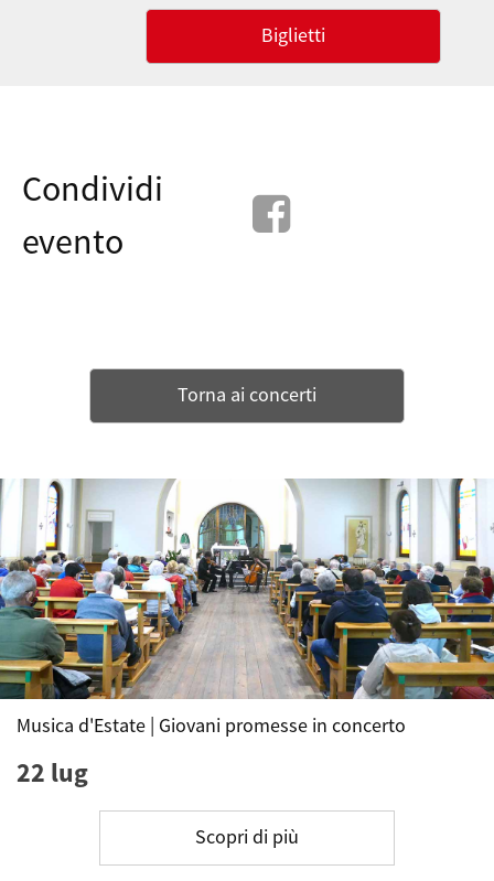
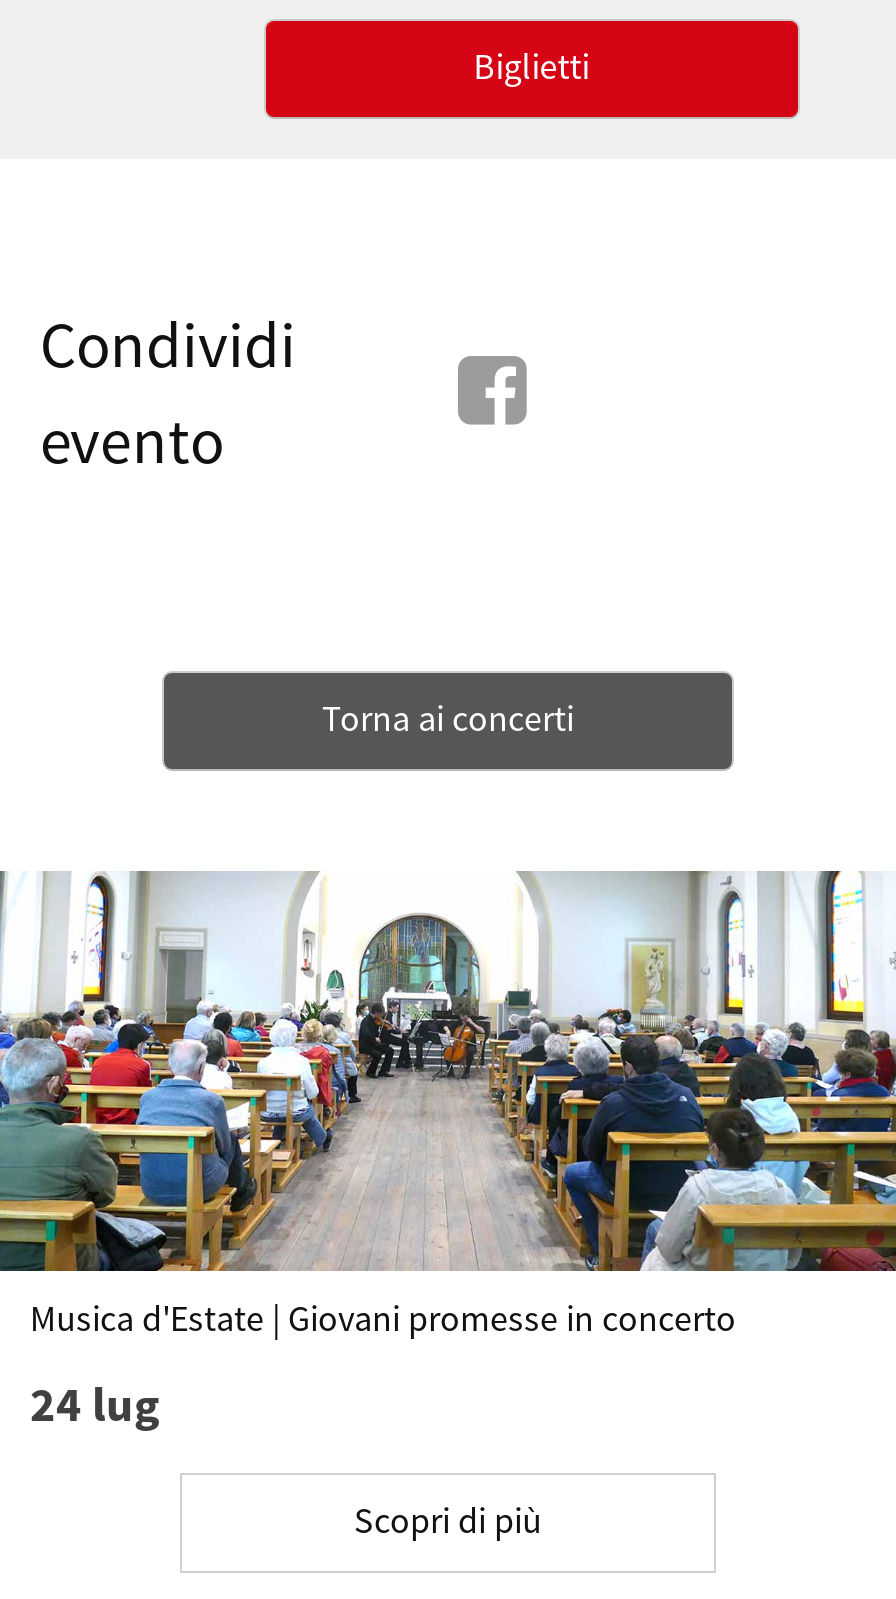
- 22 lug
+ 24 lug
